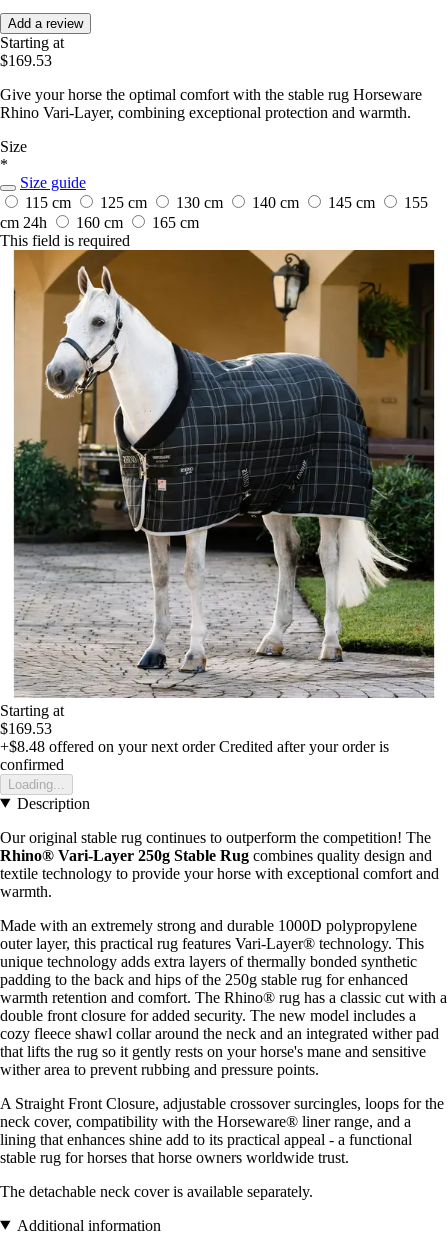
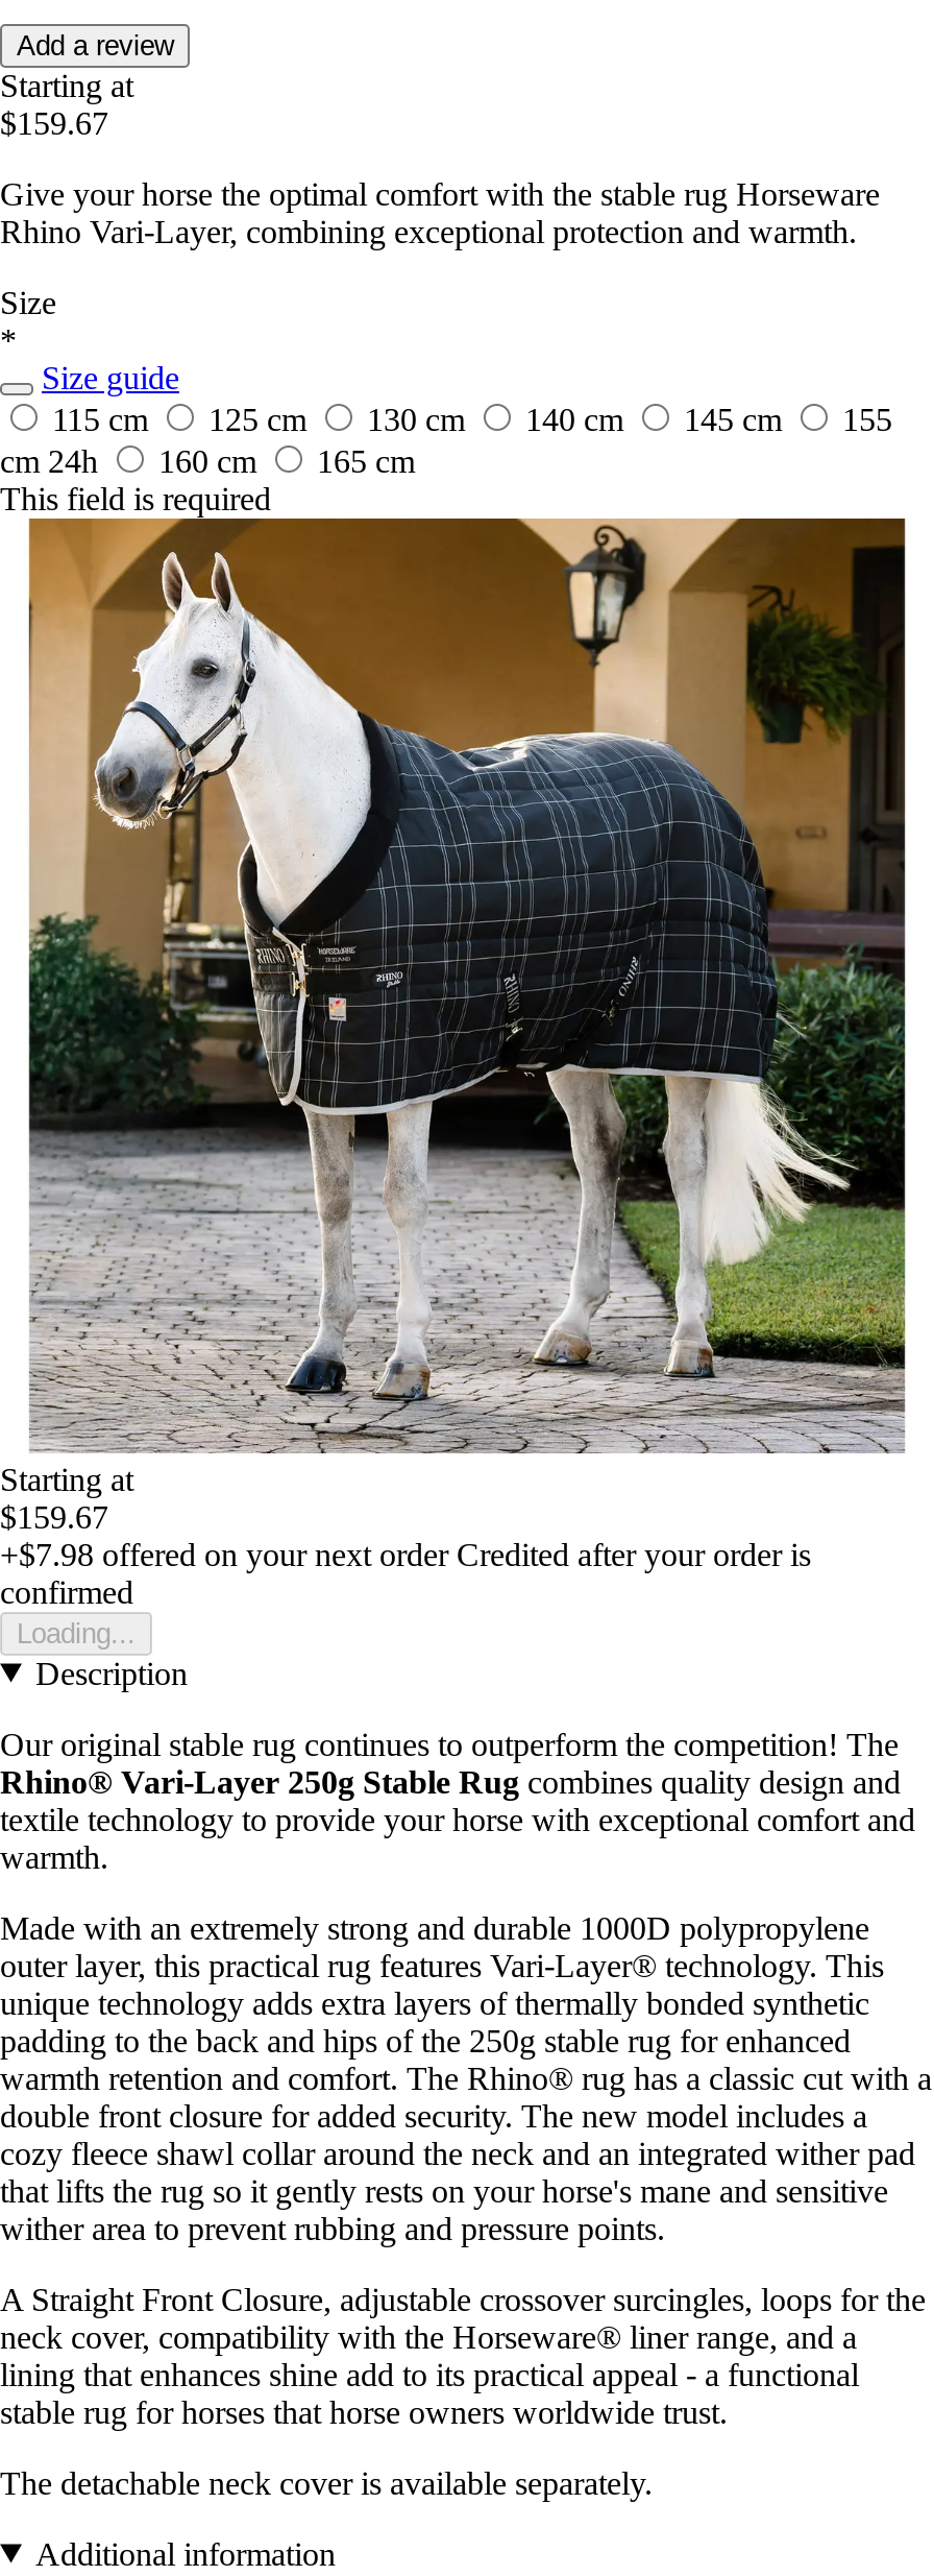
- $169.53
+ $159.67

- $169.53
+ $159.67

- +$8.48 offered on your next order Credited after your order is
+ +$7.98 offered on your next order Credited after your order is
